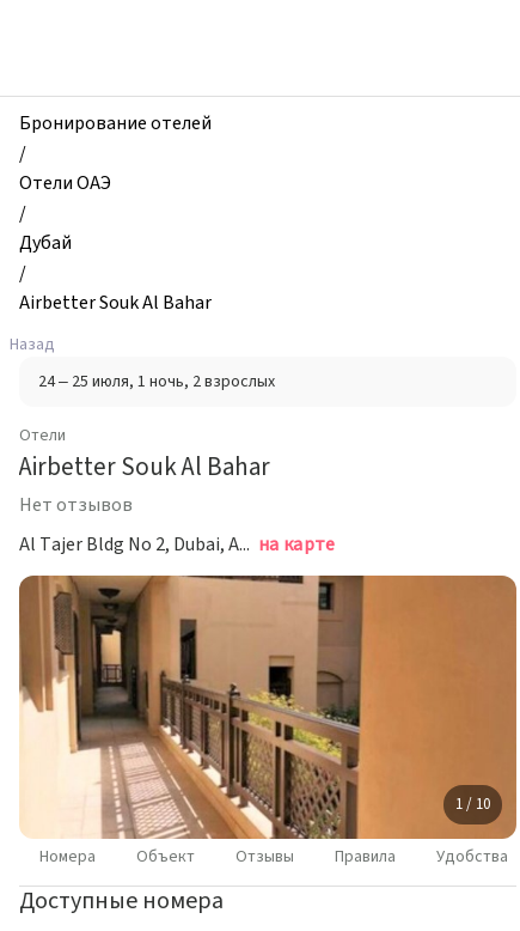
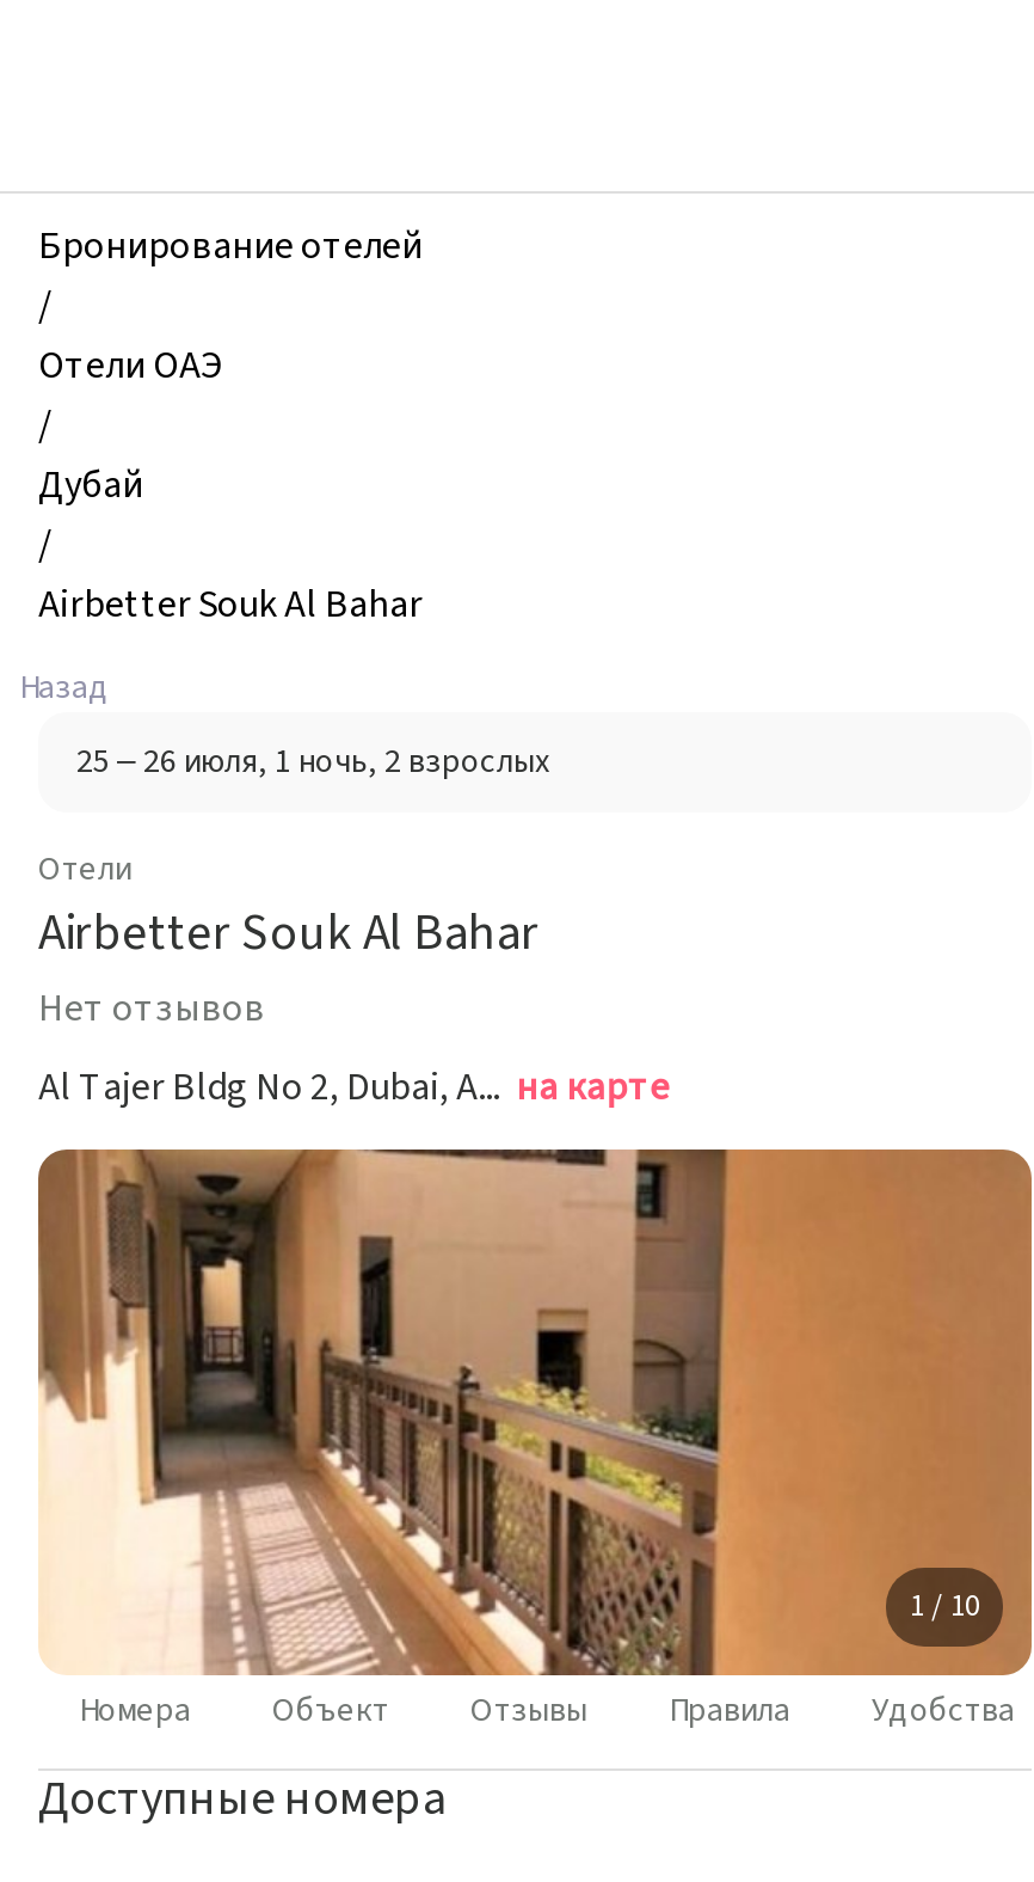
- 24 – 25 июля, 1 ночь, 2 взрослых
+ 25 – 26 июля, 1 ночь, 2 взрослых
